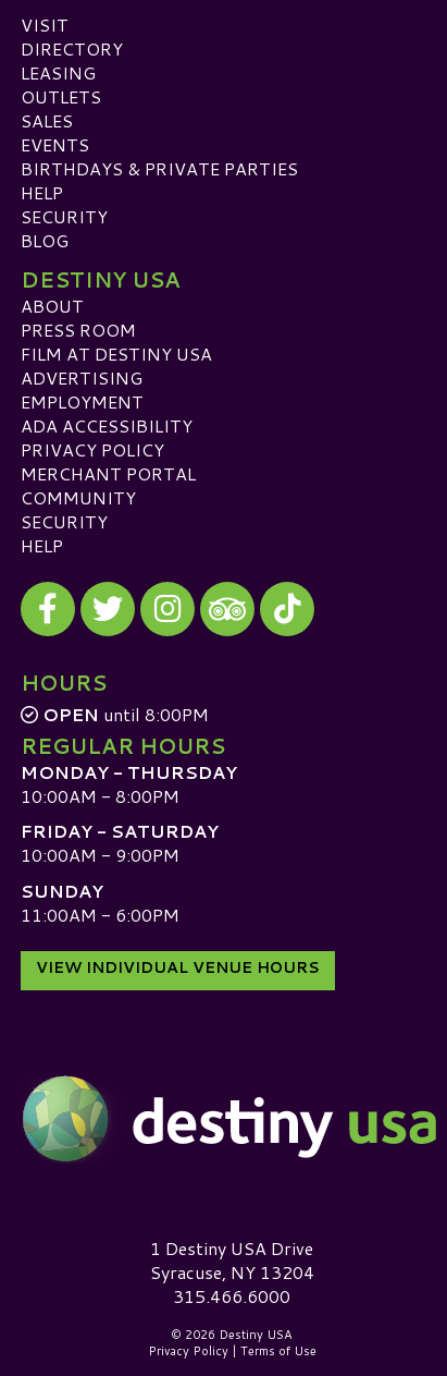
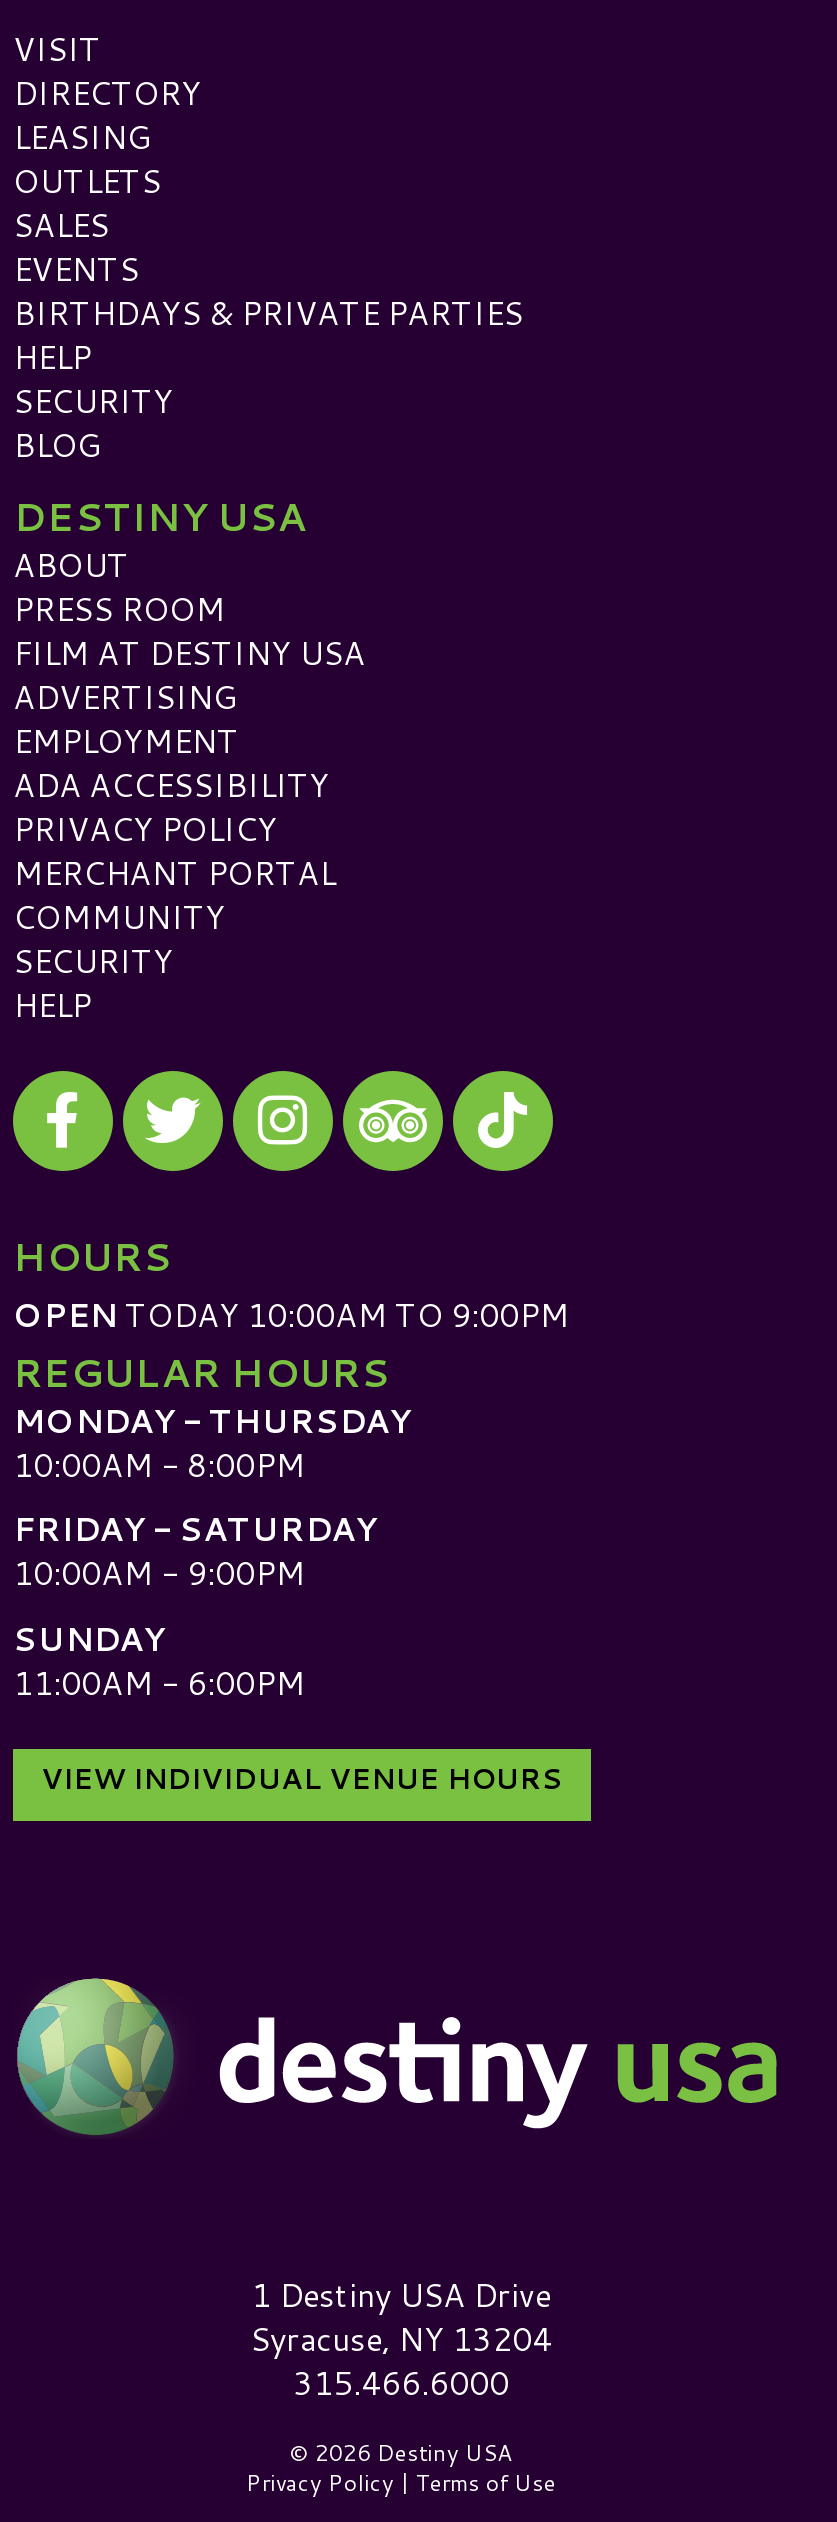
- OPEN until 8:00PM
+ OPEN TODAY 10:00AM TO 9:00PM
